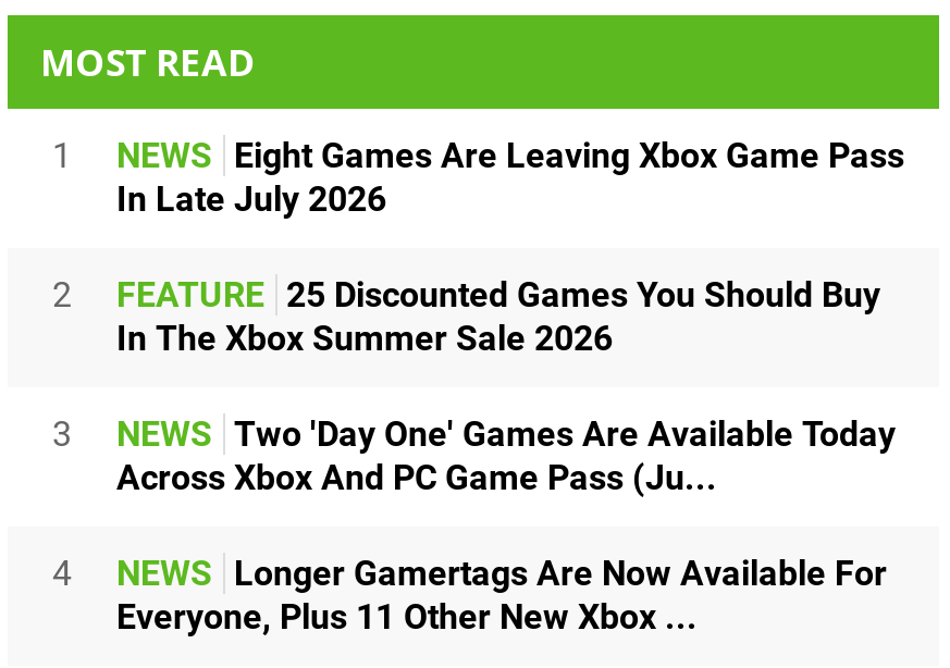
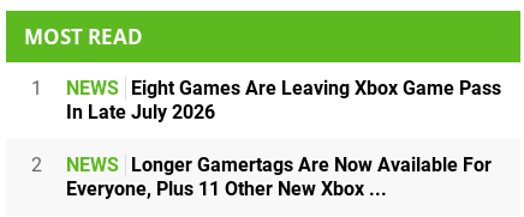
- FEATURE 25 Discounted Games You Should Buy
- In The Xbox Summer Sale 2026
- 3
- NEWS Two 'Day One' Games Are Available Today
- Across Xbox And PC Game Pass (Ju...
- 4
